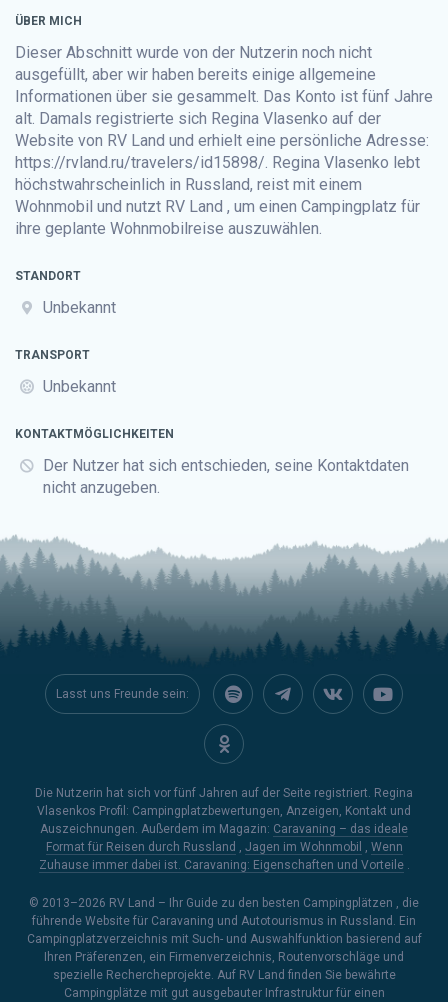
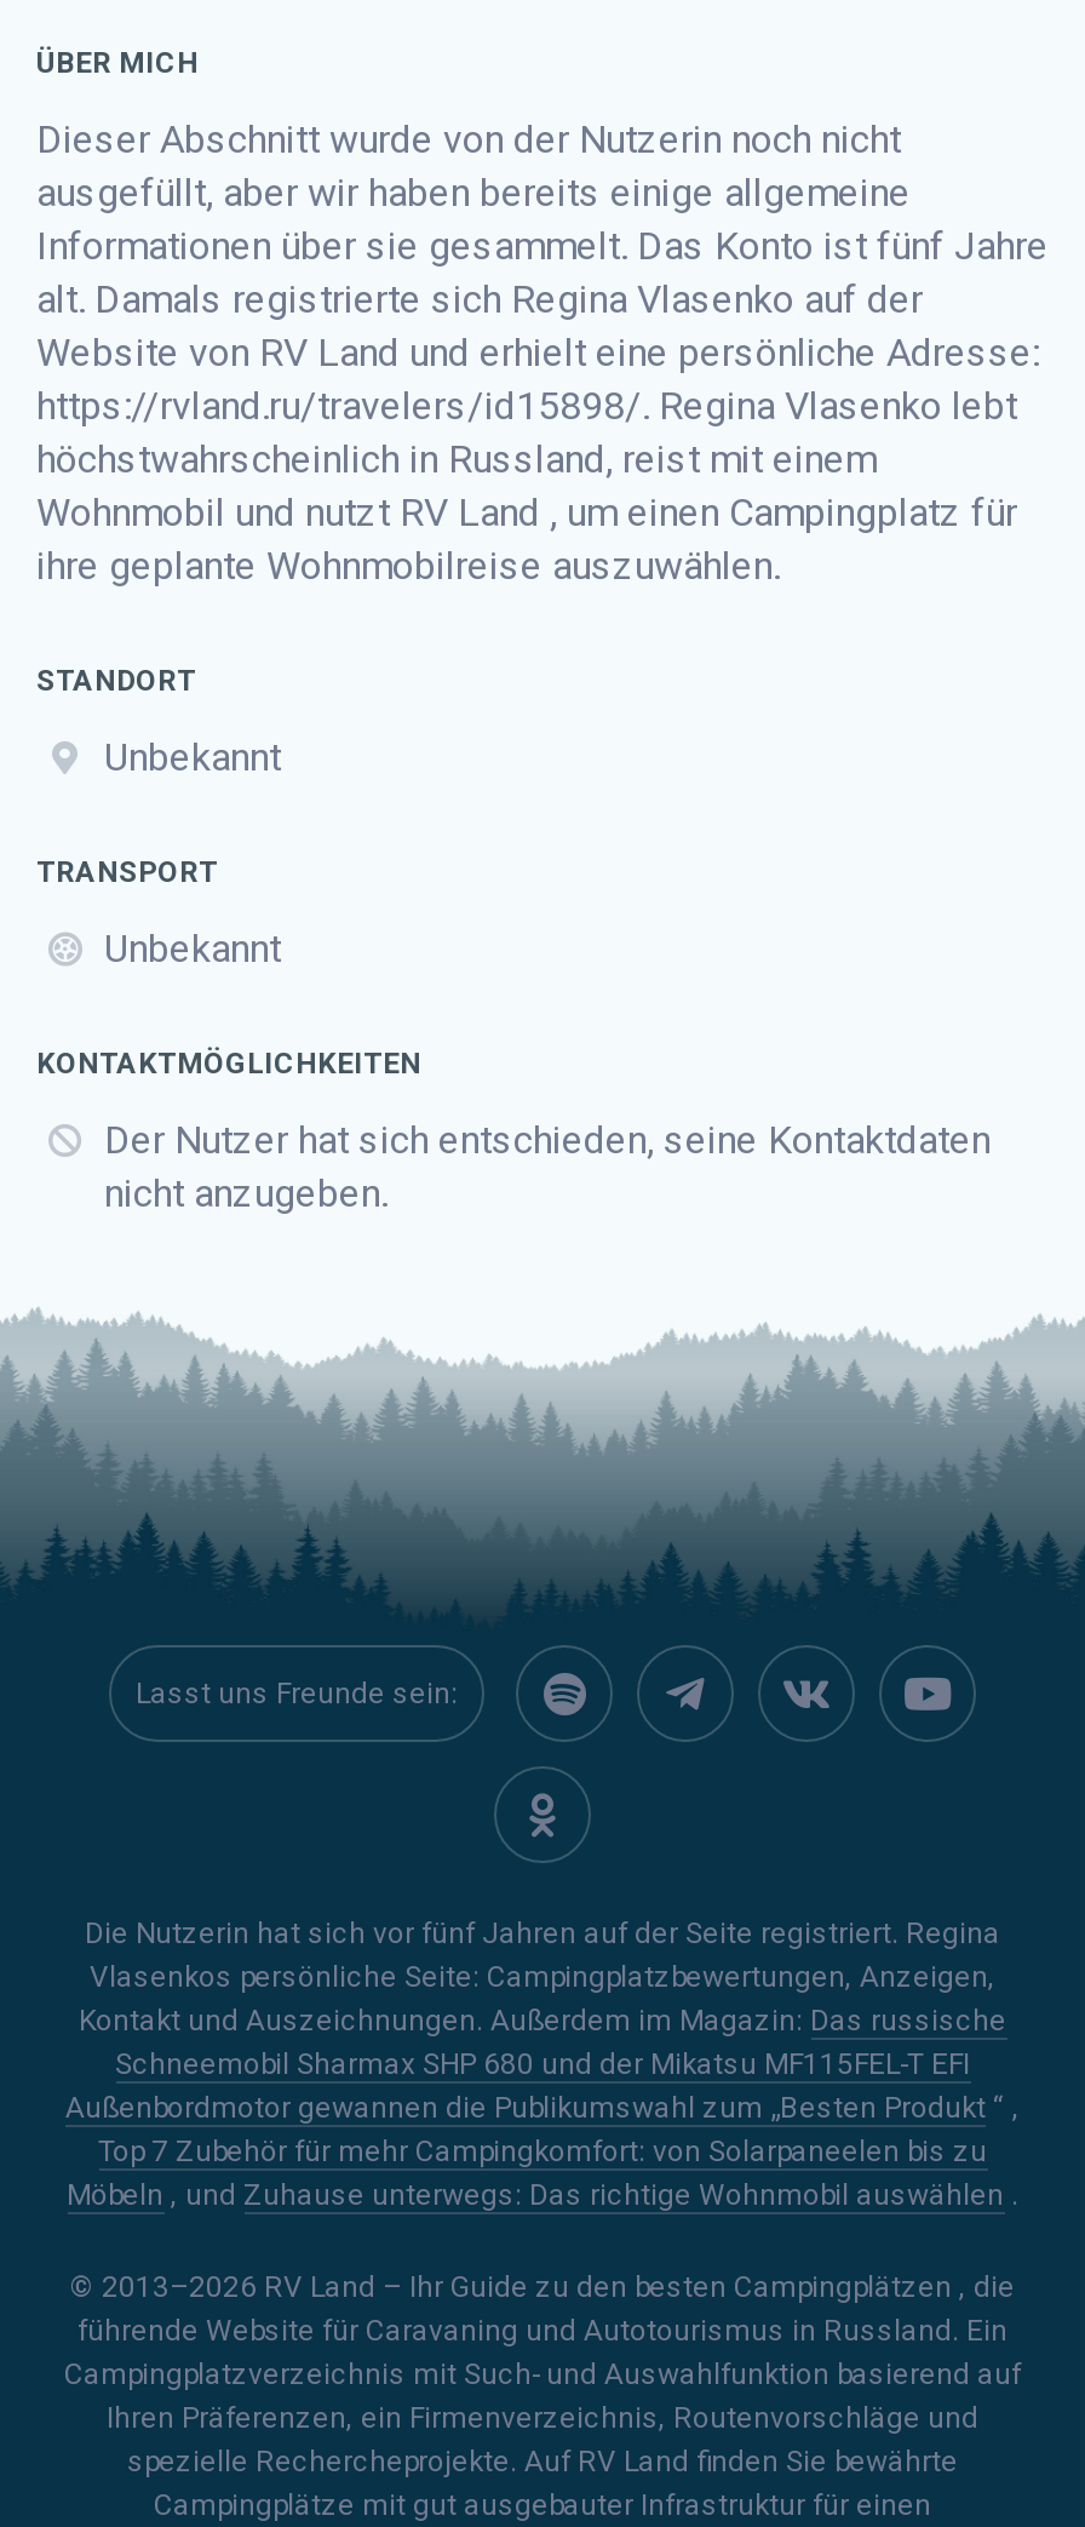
- Vlasenkos Profil: Campingplatzbewertungen, Anzeigen, Kontakt und
- Auszeichnungen. Außerdem im Magazin: Caravaning – das ideale
- Format für Reisen durch Russland, Jagen im Wohnmobil, Wenn
- Zuhause immer dabei ist. Caravaning: Eigenschaften und Vorteile.
+ Vlasenkos persönliche Seite: Campingplatzbewertungen, Anzeigen,
+ Kontakt und Auszeichnungen. Außerdem im Magazin: Das russische
+ Schneemobil Sharmax SHP 680 und der Mikatsu MF115FEL-T EFI
+ Außenbordmotor gewannen die Publikumswahl zum „Besten Produkt “ ,
+ Top 7 Zubehör für mehr Campingkomfort: von Solarpaneelen bis zu
+ Möbeln, und Zuhause unterwegs: Das richtige Wohnmobil auswählen.
